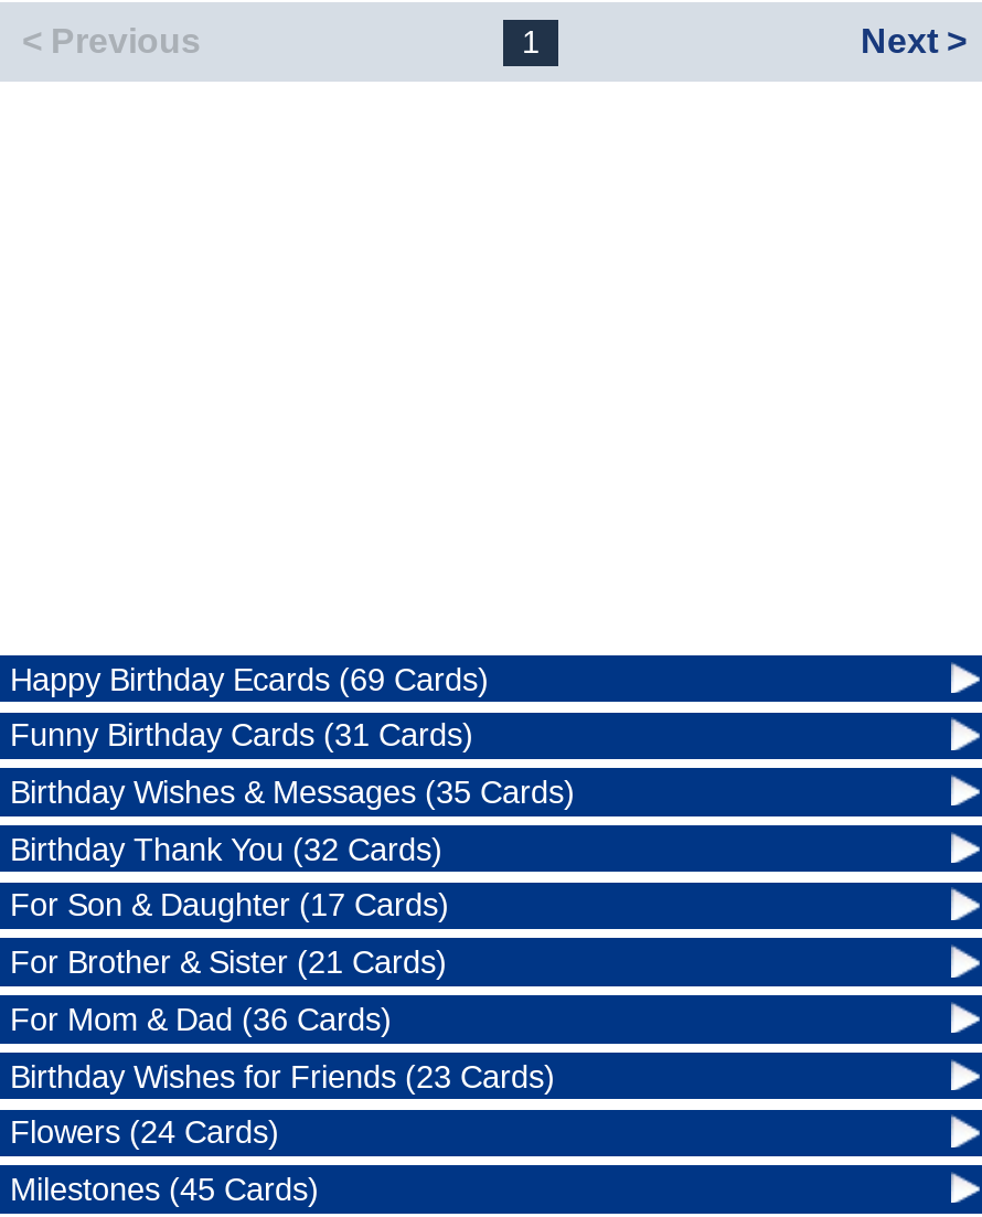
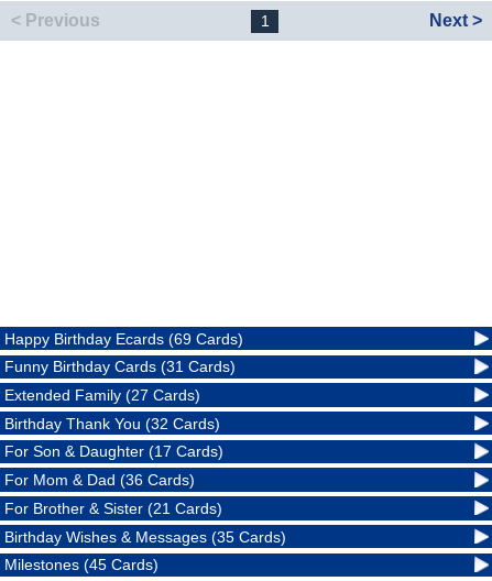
+ Extended Family (27 Cards)

moved down: Birthday Wishes & Messages (35 Cards)

moved down: For Brother & Sister (21 Cards)

- Birthday Wishes for Friends (23 Cards)

- Flowers (24 Cards)
